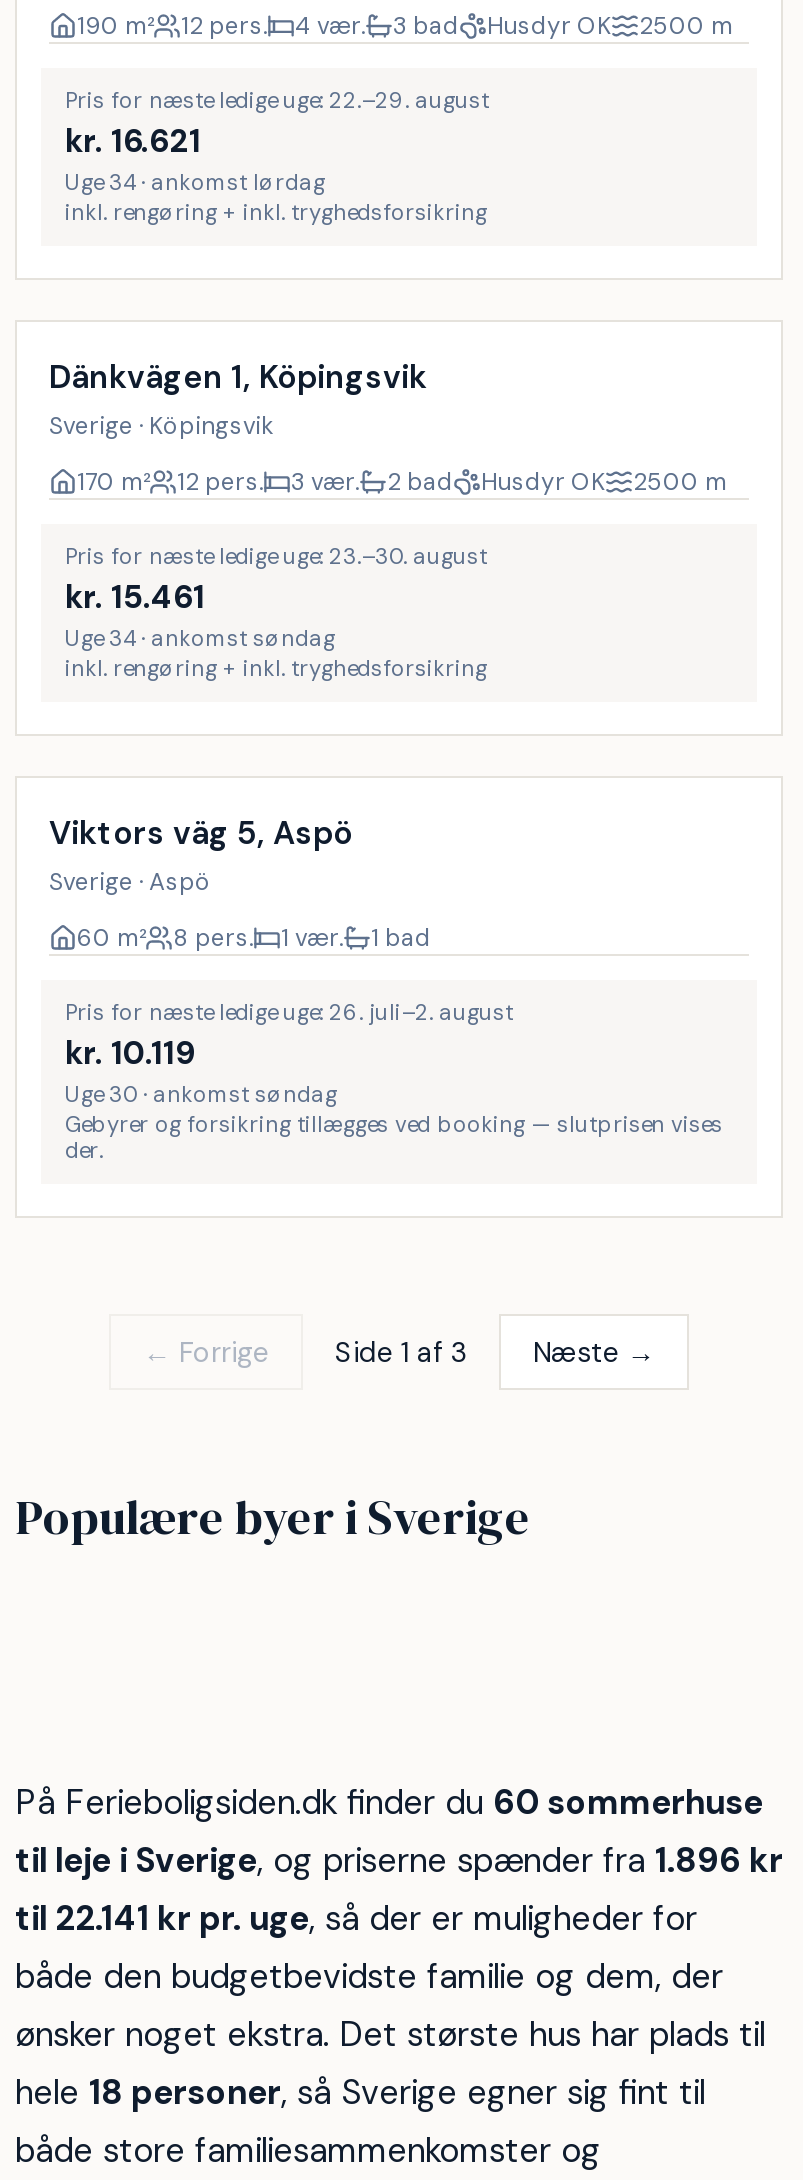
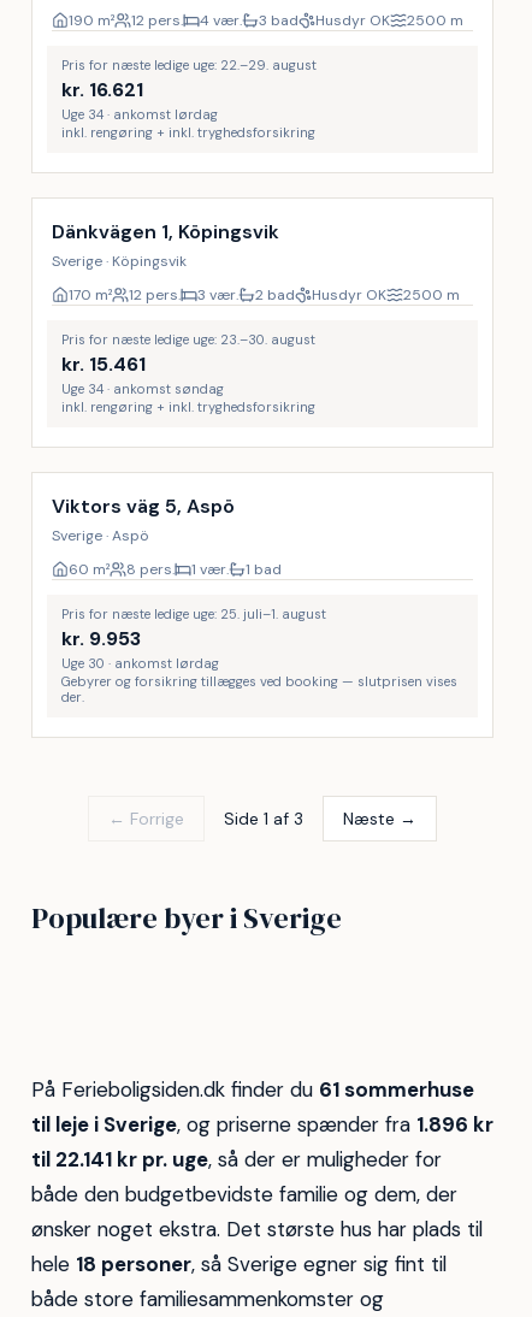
- Pris for næste ledige uge: 26. juli–2. august
+ Pris for næste ledige uge: 25. juli–1. august

- kr. 10.119
+ kr. 9.953

- Uge 30 · ankomst søndag
+ Uge 30 · ankomst lørdag

- På Ferieboligsiden.dk finder du 60 sommerhuse
+ På Ferieboligsiden.dk finder du 61 sommerhuse
